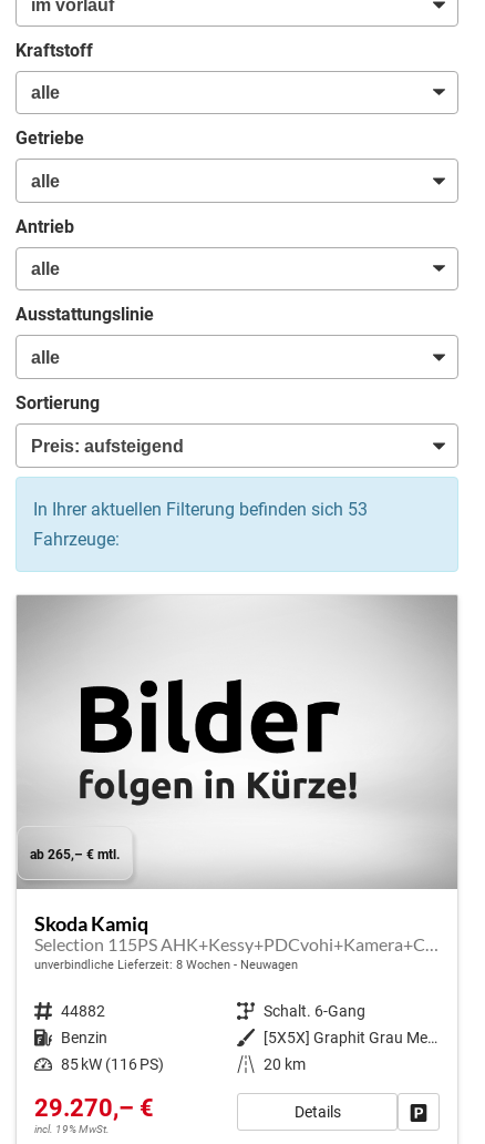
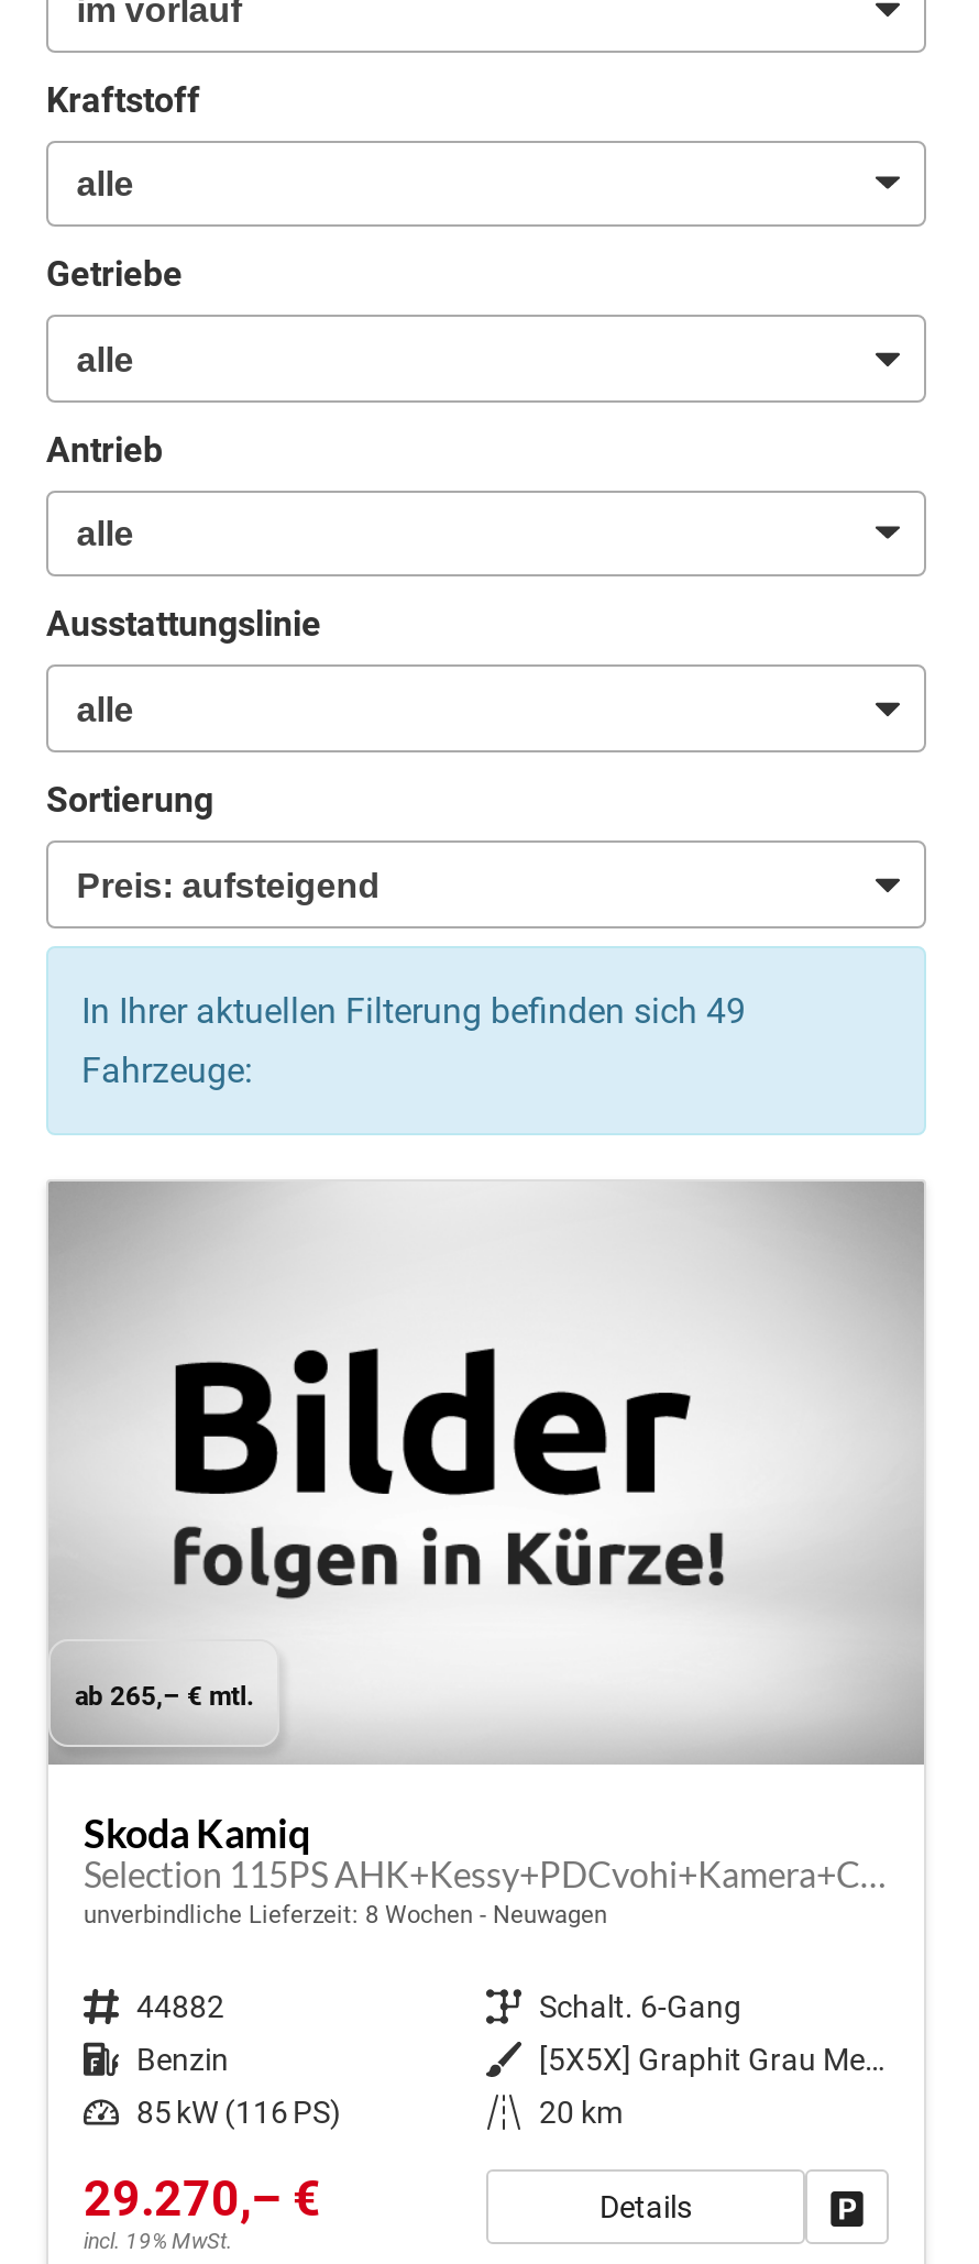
- In Ihrer aktuellen Filterung befinden sich 53
+ In Ihrer aktuellen Filterung befinden sich 49
